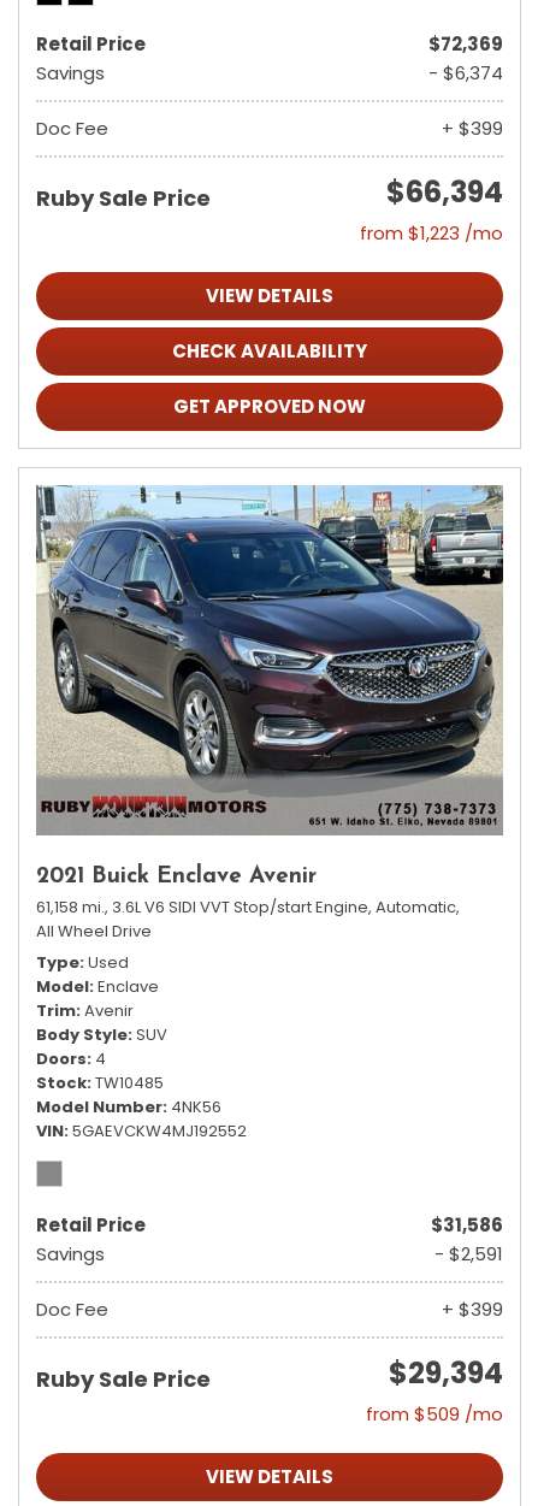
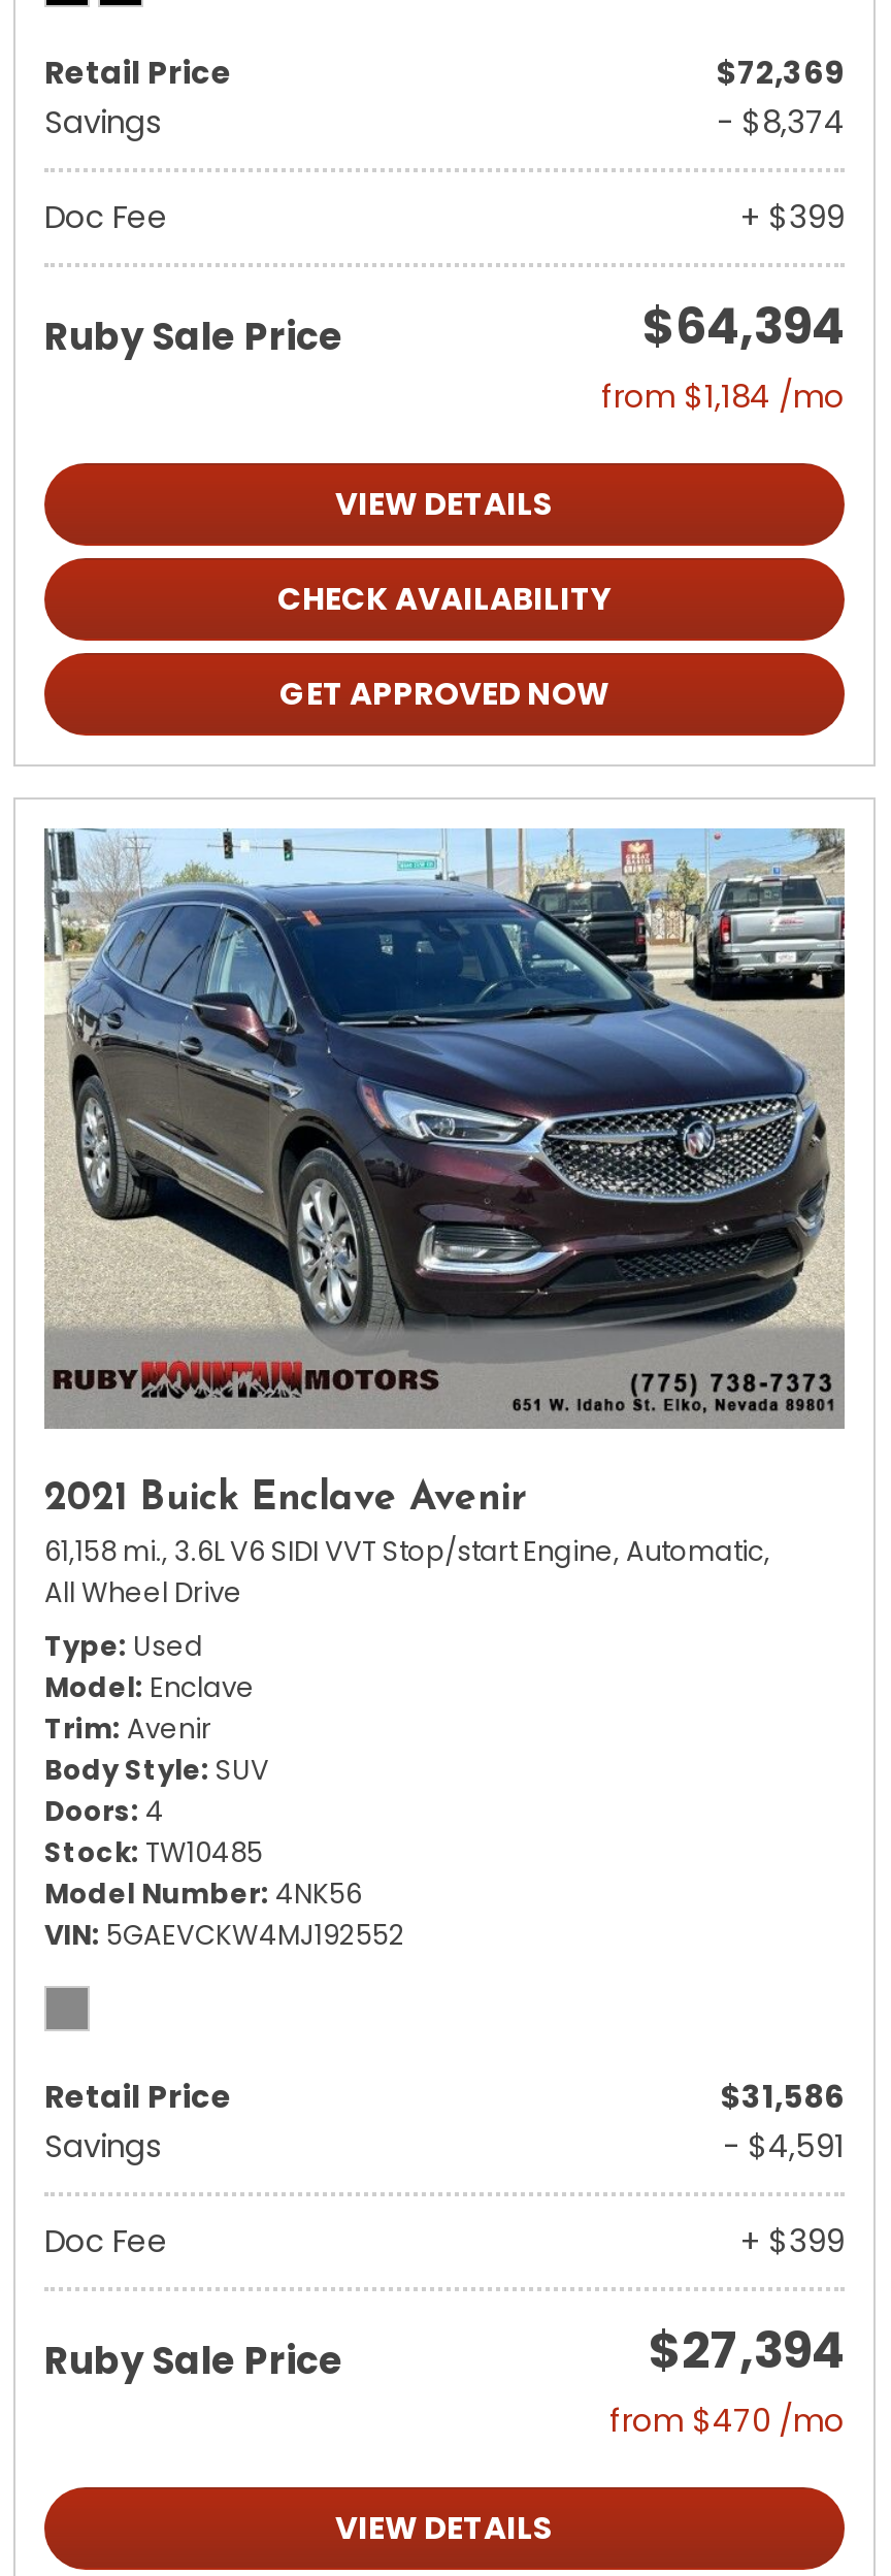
- - $6,374
+ - $8,374

- $66,394
+ $64,394

- from $1,223 /mo
+ from $1,184 /mo

- - $2,591
+ - $4,591

- $29,394
+ $27,394

- from $509 /mo
+ from $470 /mo
